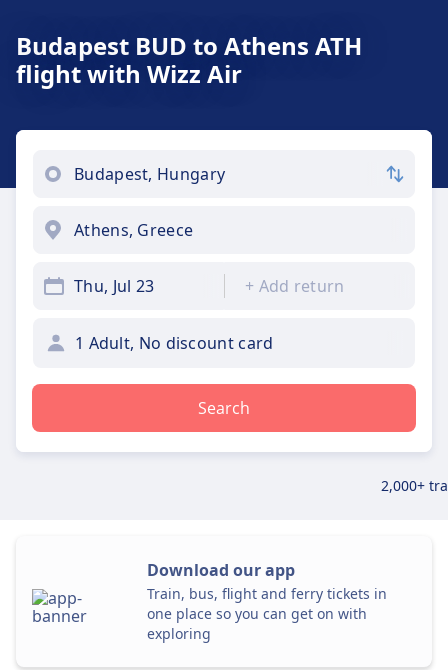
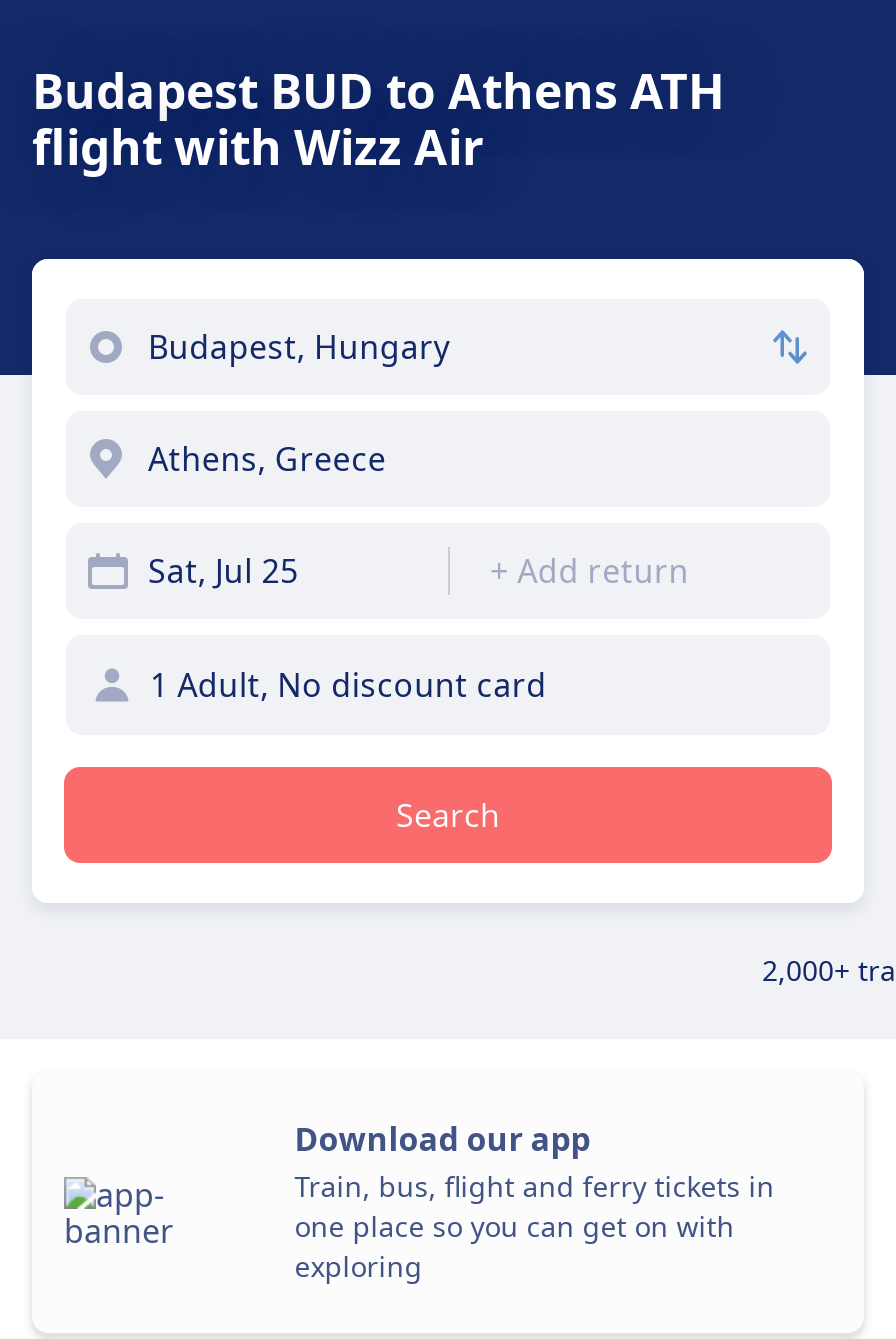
- Thu, Jul 23
+ Sat, Jul 25
